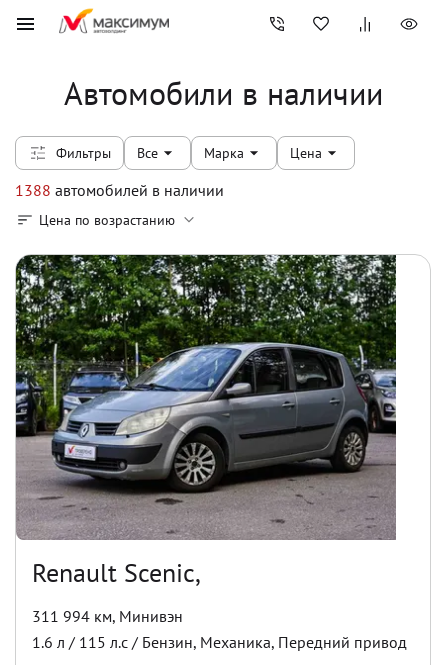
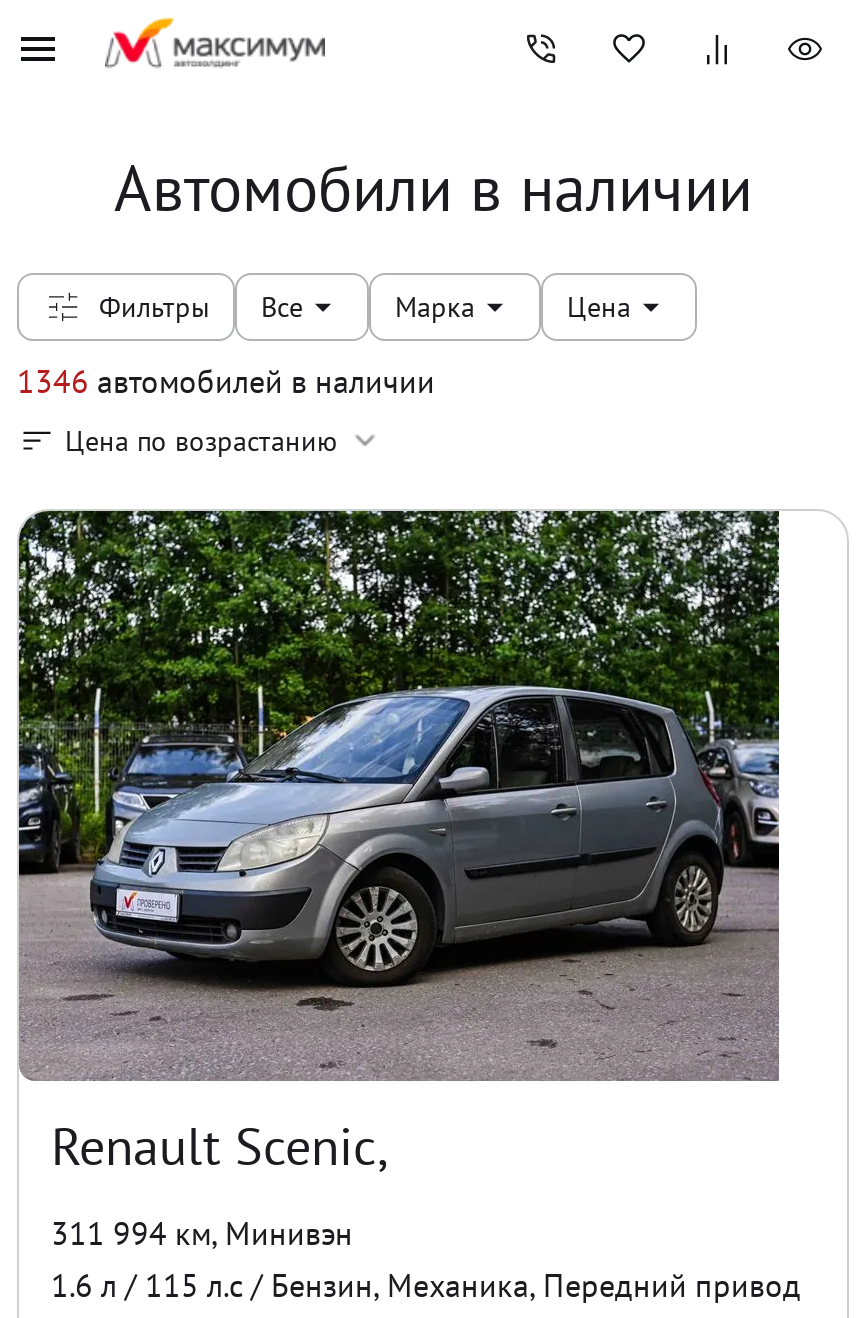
- 1388 автомобилей в наличии
+ 1346 автомобилей в наличии
